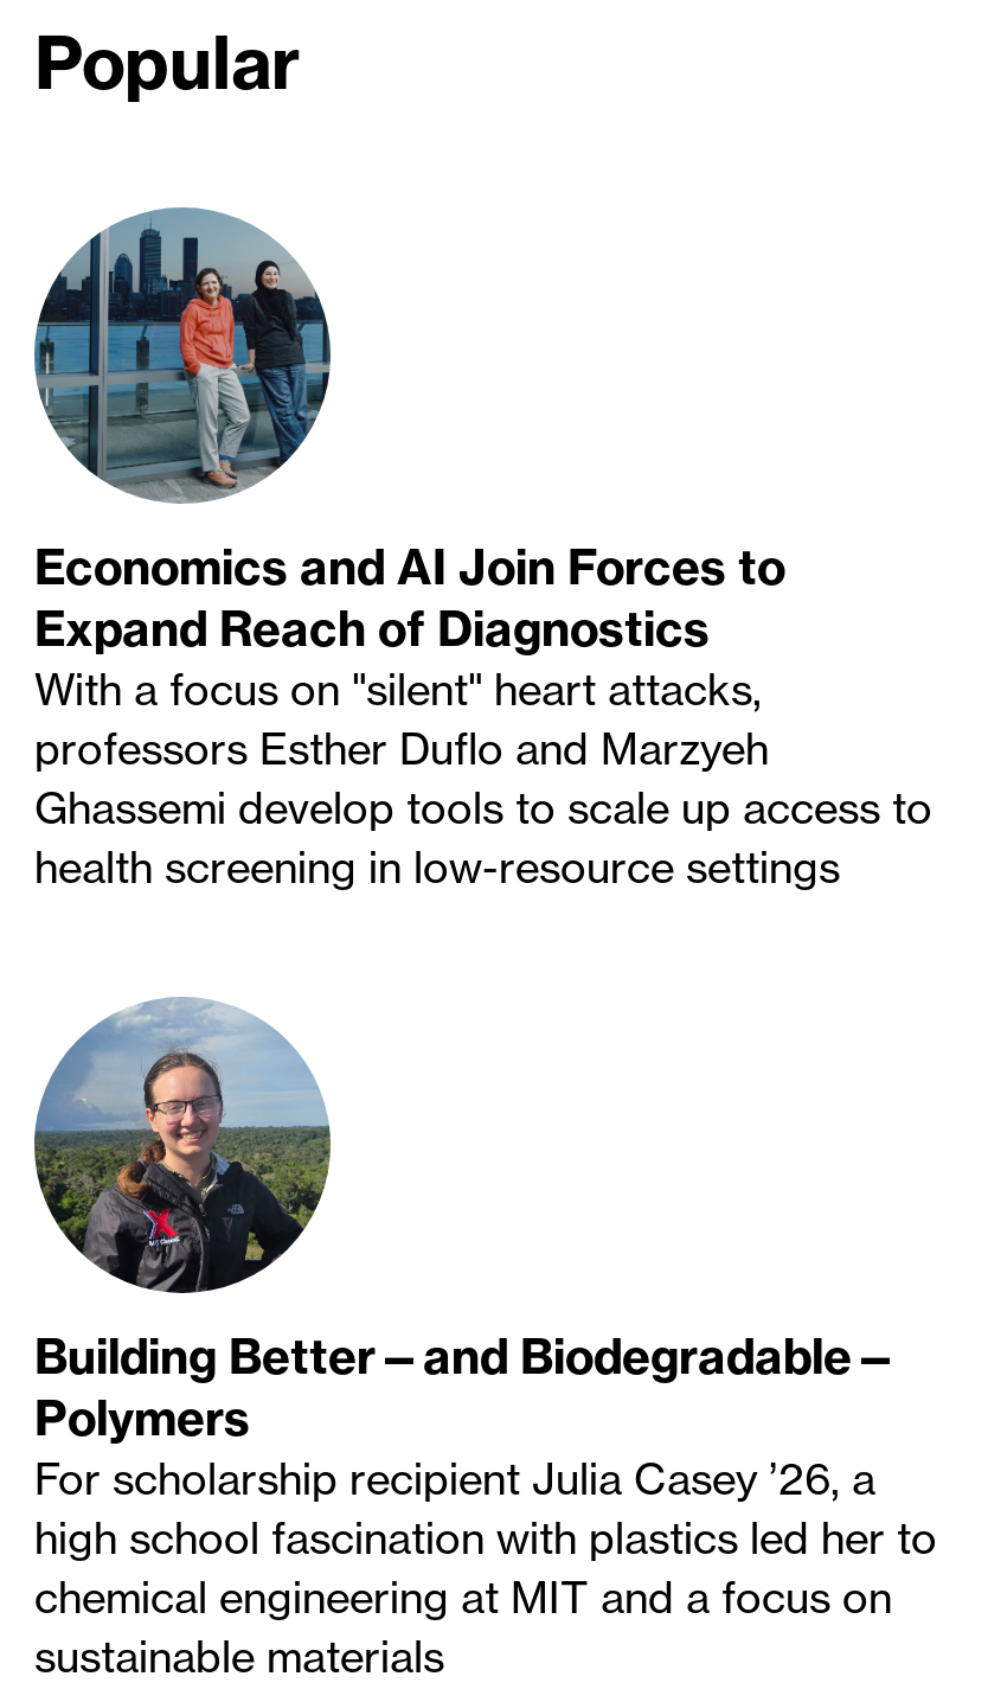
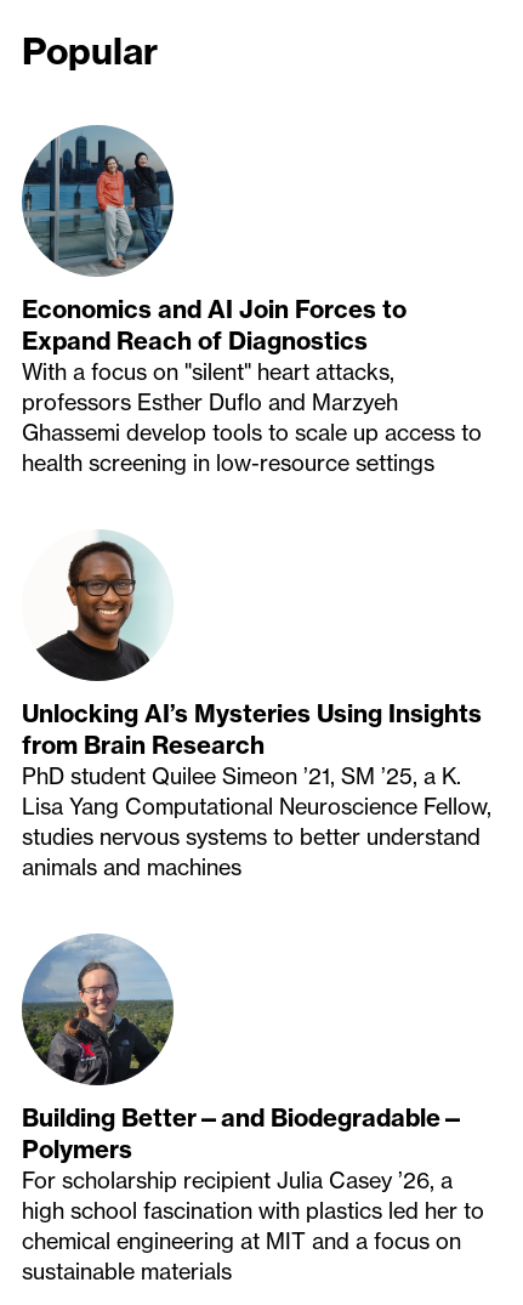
+ [image]
+ Unlocking AI’s Mysteries Using Insights
+ from Brain Research
+ PhD student Quilee Simeon ’21, SM ’25, a K.
+ Lisa Yang Computational Neuroscience Fellow,
+ studies nervous systems to better understand
+ animals and machines
